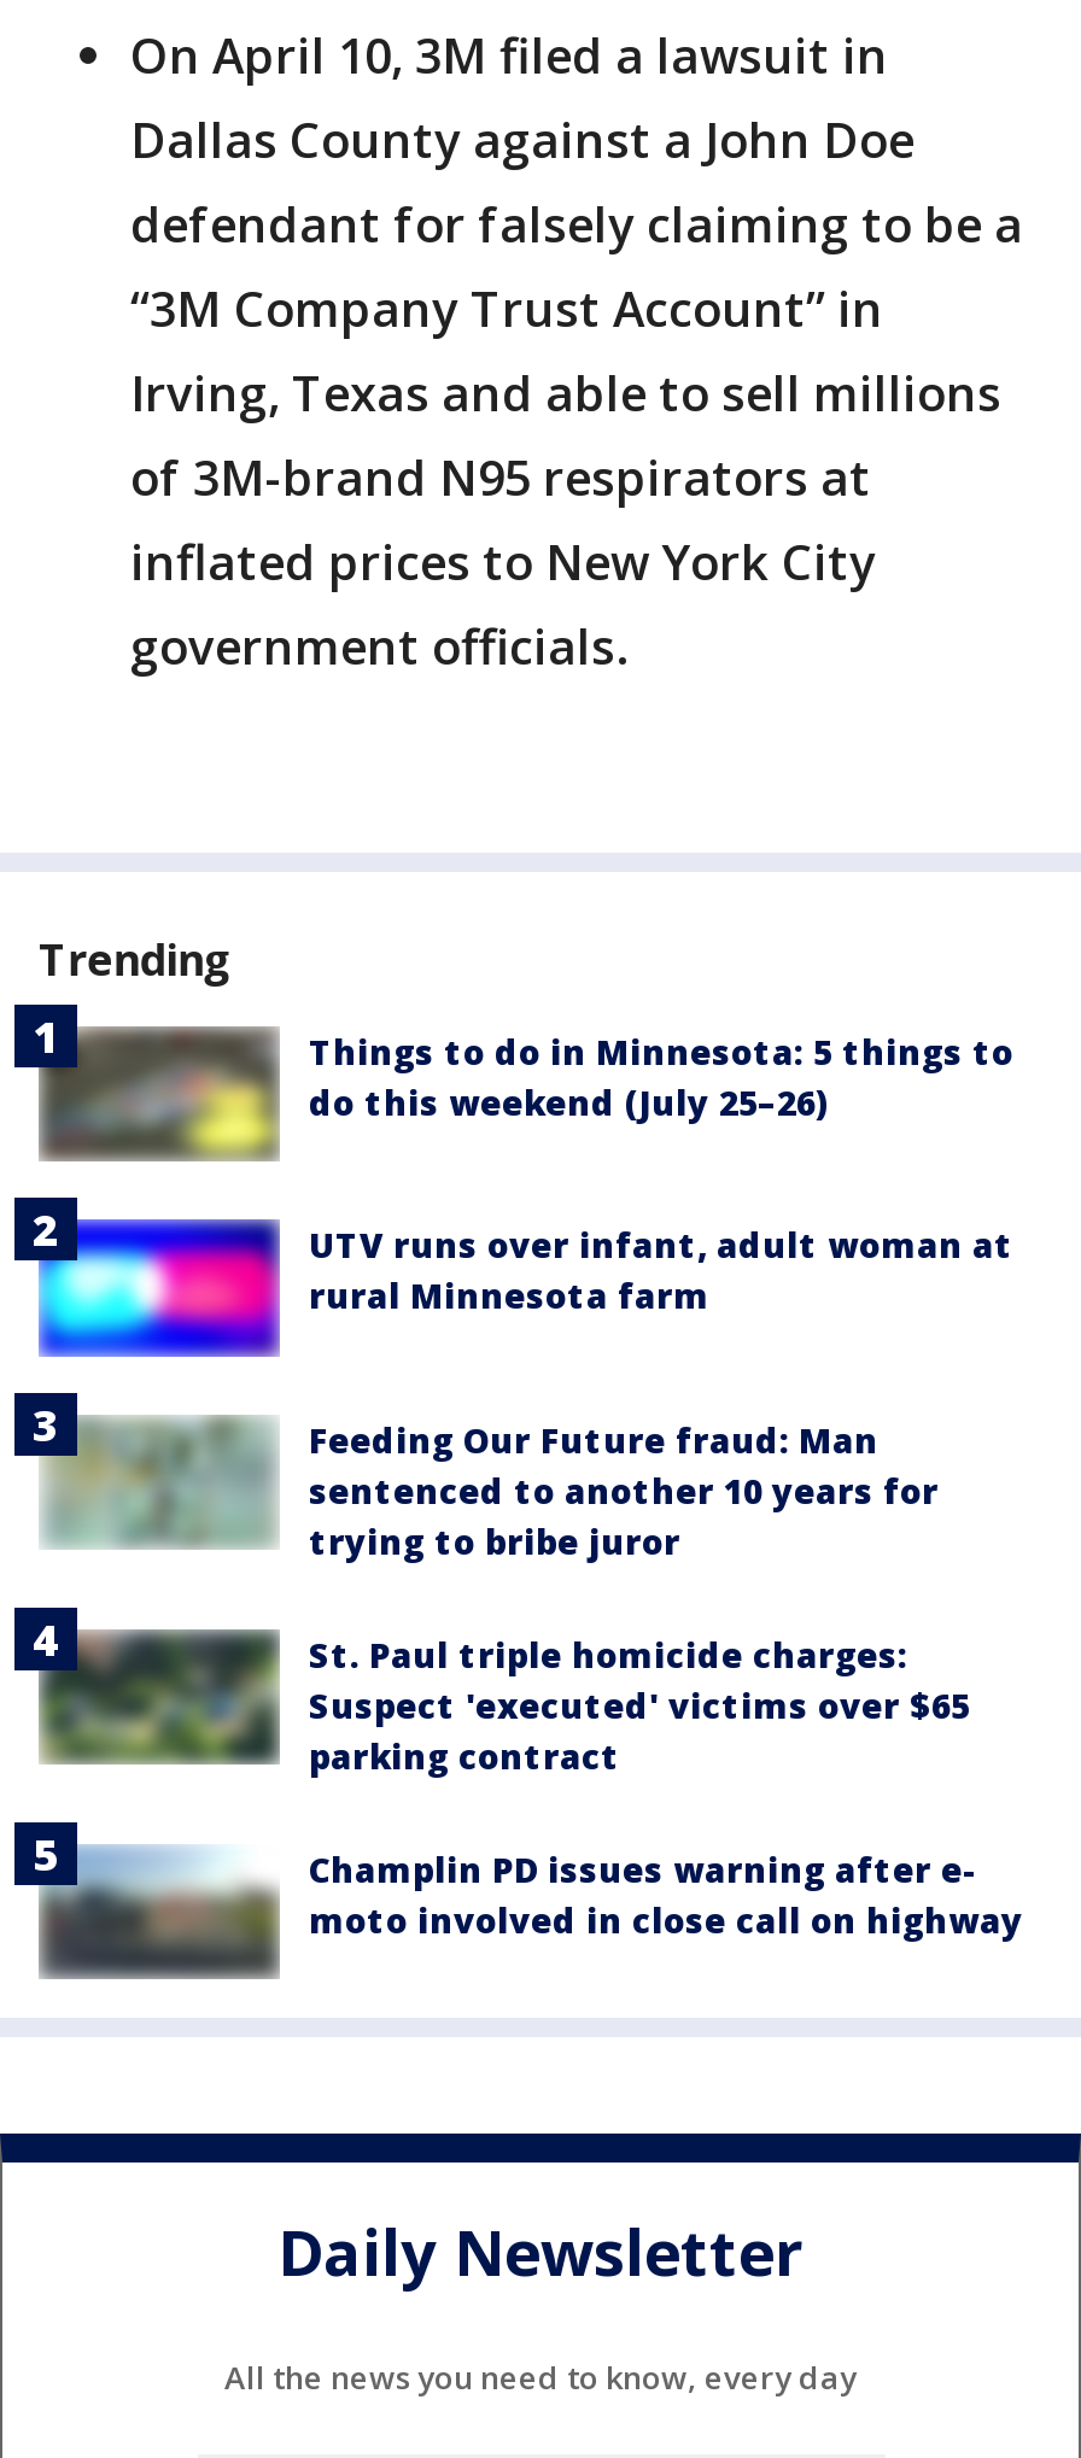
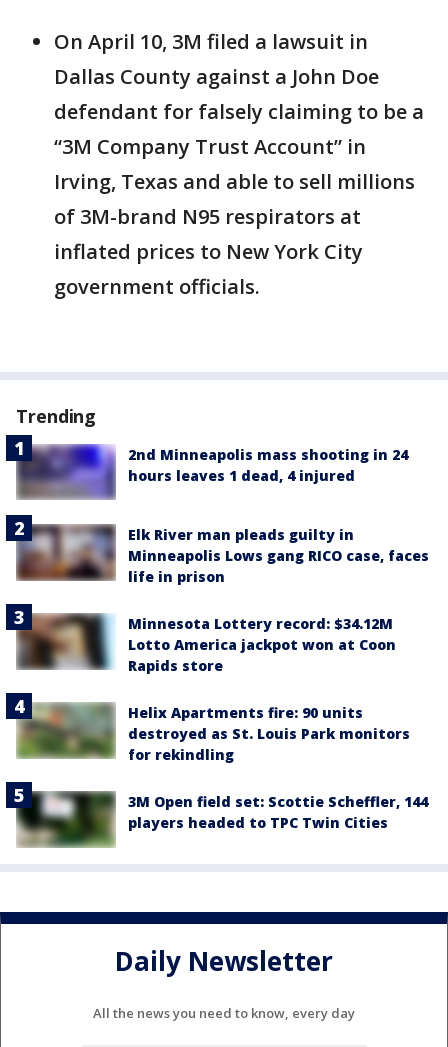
- [image]
- Things to do in Minnesota: 5 things to
- do this weekend (July 25–26)
+ [image]
+ 2nd Minneapolis mass shooting in 24
+ hours leaves 1 dead, 4 injured

- [image]
- UTV runs over infant, adult woman at
- rural Minnesota farm
+ [image]
+ Elk River man pleads guilty in
+ Minneapolis Lows gang RICO case, faces
+ life in prison

- [image]
- Feeding Our Future fraud: Man
- sentenced to another 10 years for
- trying to bribe juror
+ [image]
+ Minnesota Lottery record: $34.12M
+ Lotto America jackpot won at Coon
+ Rapids store

- [image]
- St. Paul triple homicide charges:
- Suspect 'executed' victims over $65
- parking contract
+ [image]
+ Helix Apartments fire: 90 units
+ destroyed as St. Louis Park monitors
+ for rekindling

- [image]
- Champlin PD issues warning after e-
- moto involved in close call on highway
+ [image]
+ 3M Open field set: Scottie Scheffler, 144
+ players headed to TPC Twin Cities
